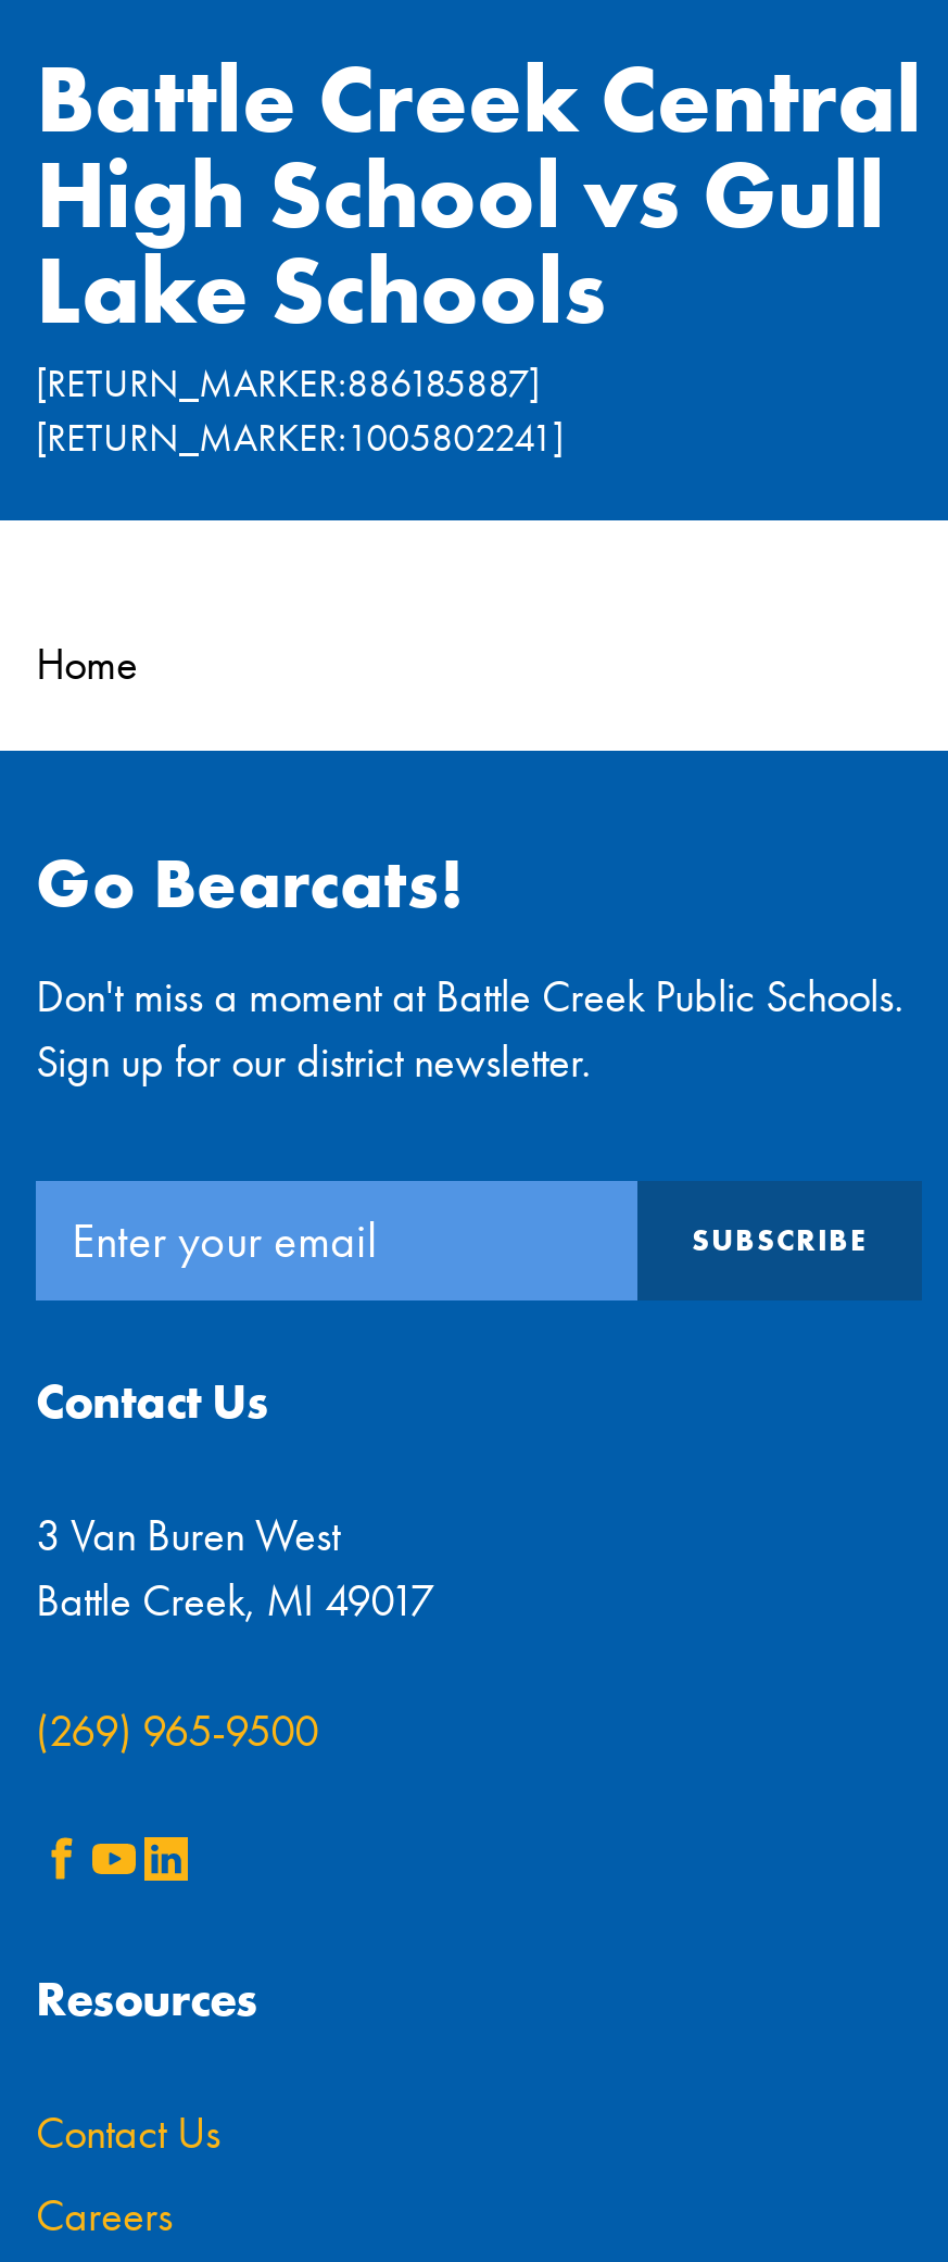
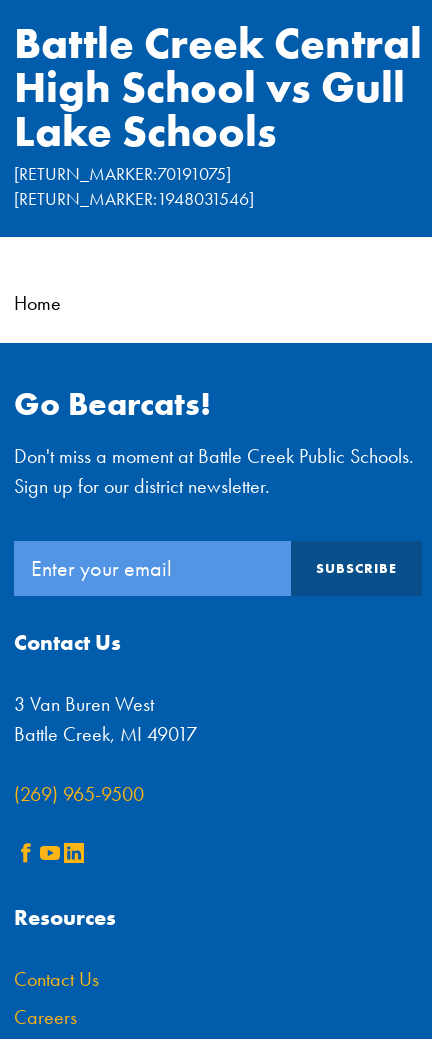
- [RETURN_MARKER:886185887]
- [RETURN_MARKER:1005802241]
+ [RETURN_MARKER:70191075]
+ [RETURN_MARKER:1948031546]
